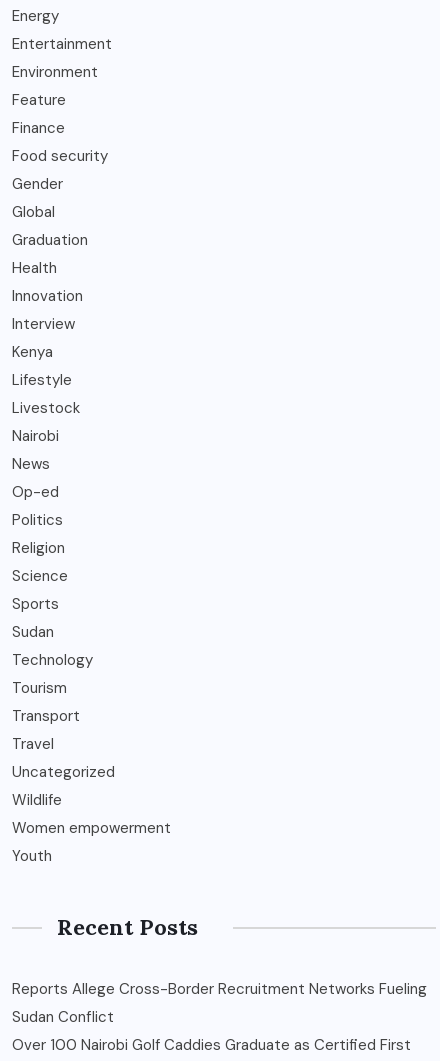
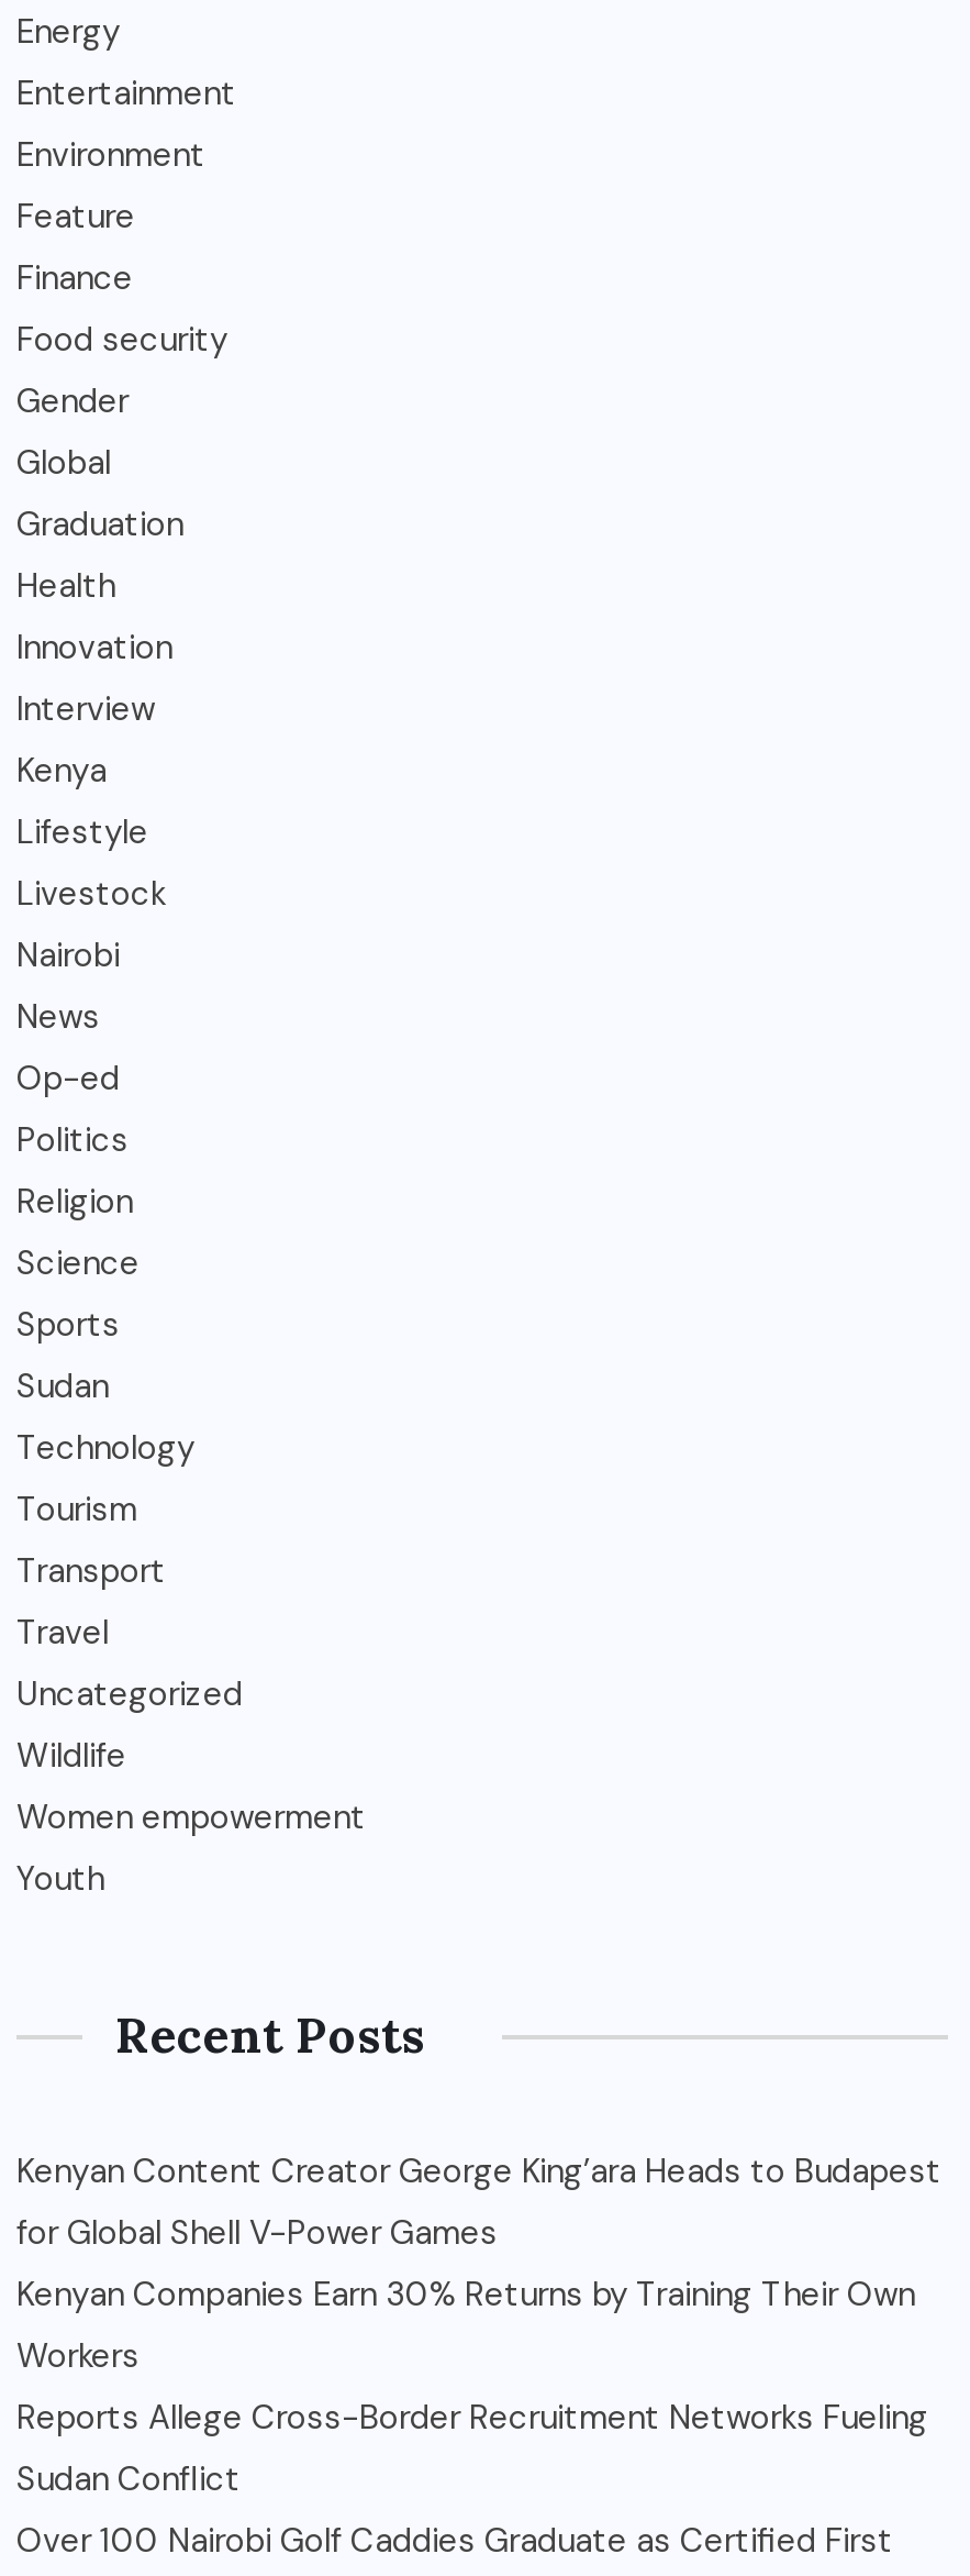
+ Kenyan Content Creator George King’ara Heads to Budapest
+ for Global Shell V-Power Games
+ Kenyan Companies Earn 30% Returns by Training Their Own
+ Workers
